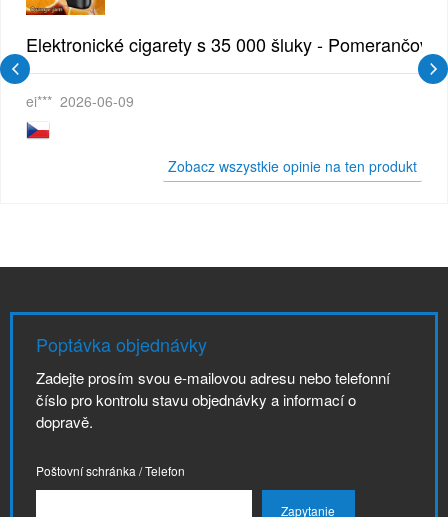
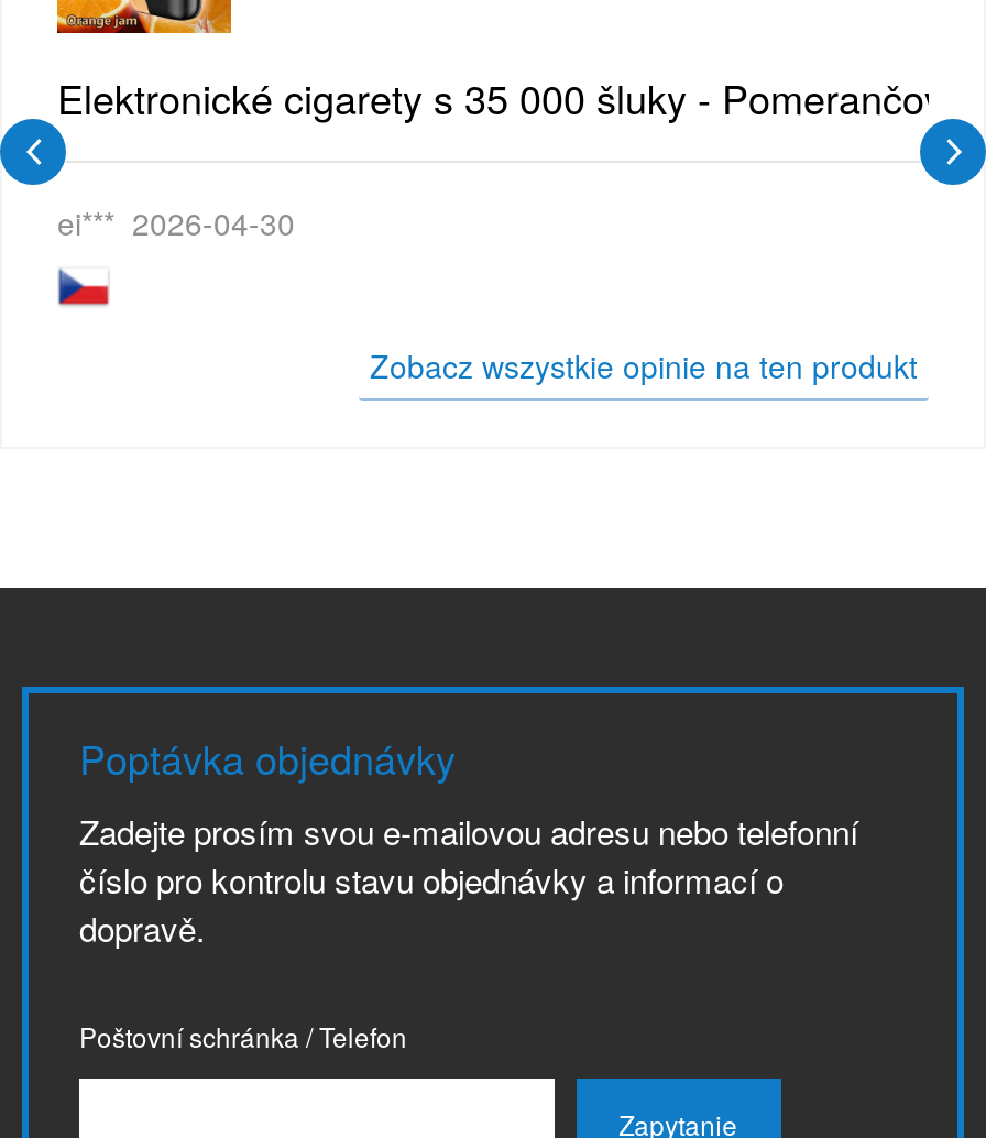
- ei*** 2026-06-09
+ ei*** 2026-04-30
